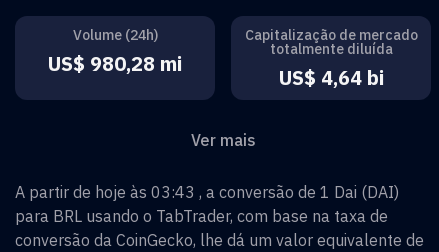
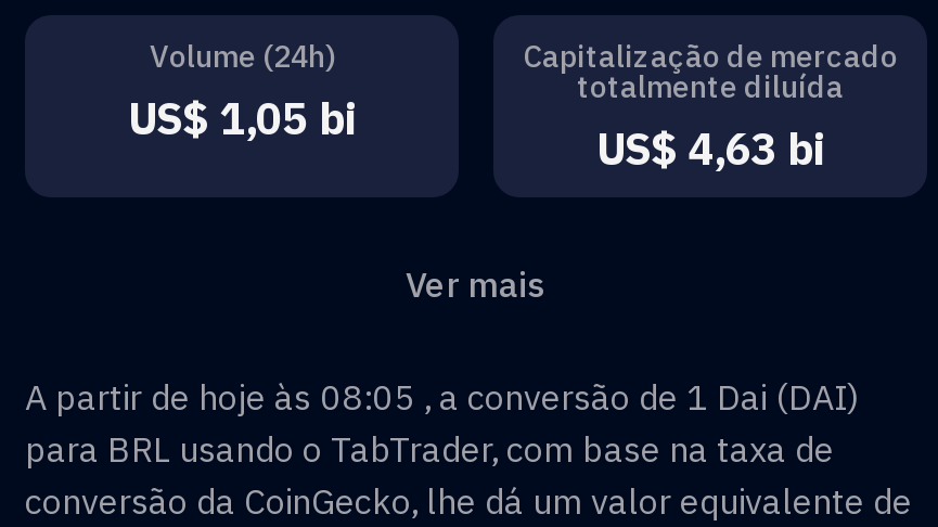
- US$ 980,28 mi
+ US$ 1,05 bi

- US$ 4,64 bi
+ US$ 4,63 bi

- A partir de hoje às 03:43 , a conversão de 1 Dai (DAI)
+ A partir de hoje às 08:05 , a conversão de 1 Dai (DAI)
